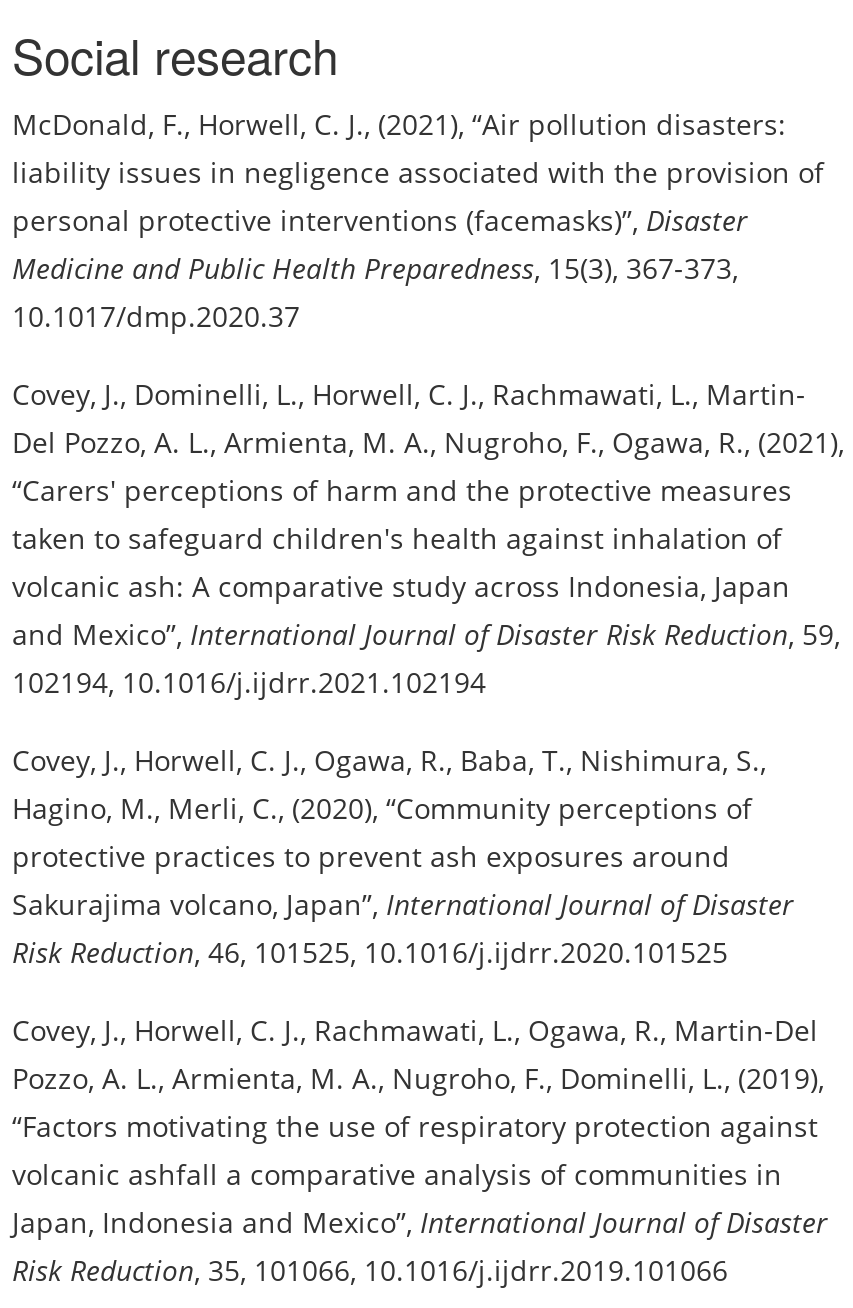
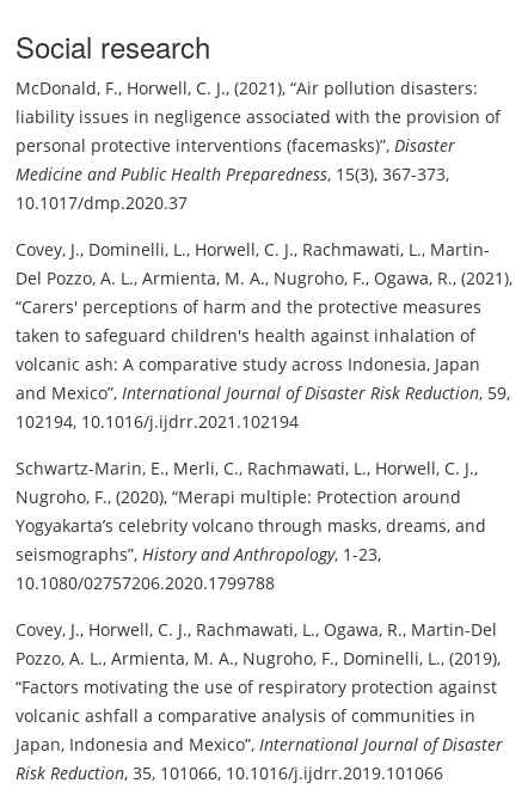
- Covey, J., Horwell, C. J., Ogawa, R., Baba, T., Nishimura, S.,
- Hagino, M., Merli, C., (2020), Community perceptions of
- protective practices to prevent ash exposures around
- Sakurajima volcano, Japan , International Journal of Disaster
- Risk Reduction, 46, 101525, 10.1016/j.ijdrr.2020.101525
+ Schwartz-Marin, E., Merli, C., Rachmawati, L., Horwell, C. J.,
+ Nugroho, F., (2020), Merapi multiple: Protection around
+ Yogyakarta’s celebrity volcano through masks, dreams, and
+ seismographs , History and Anthropology, 1-23,
+ 10.1080/02757206.2020.1799788
